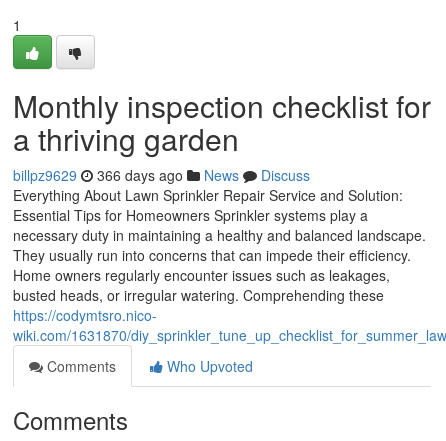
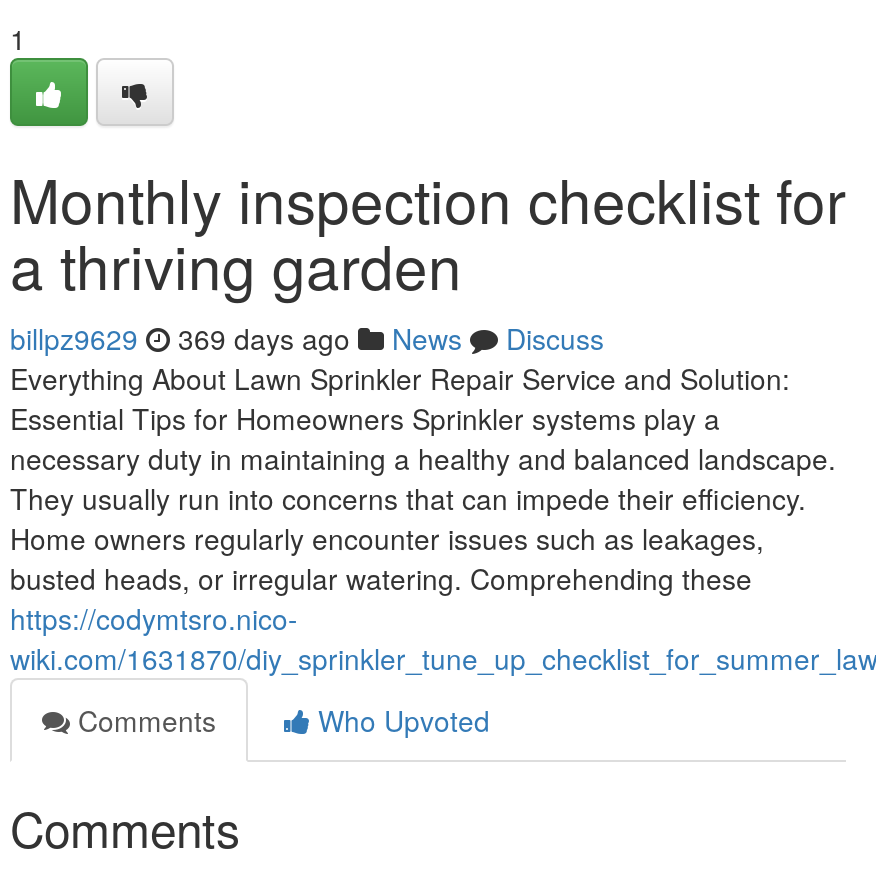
- billpz9629 366 days ago News Discuss
+ billpz9629 369 days ago News Discuss
